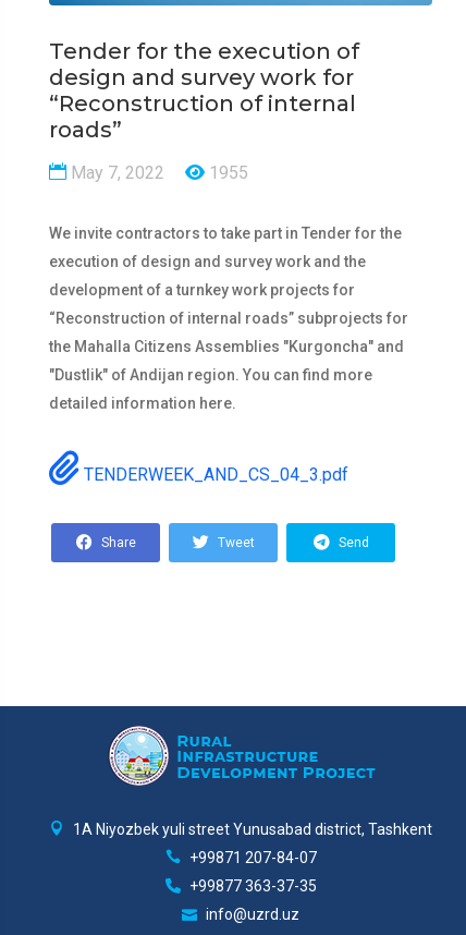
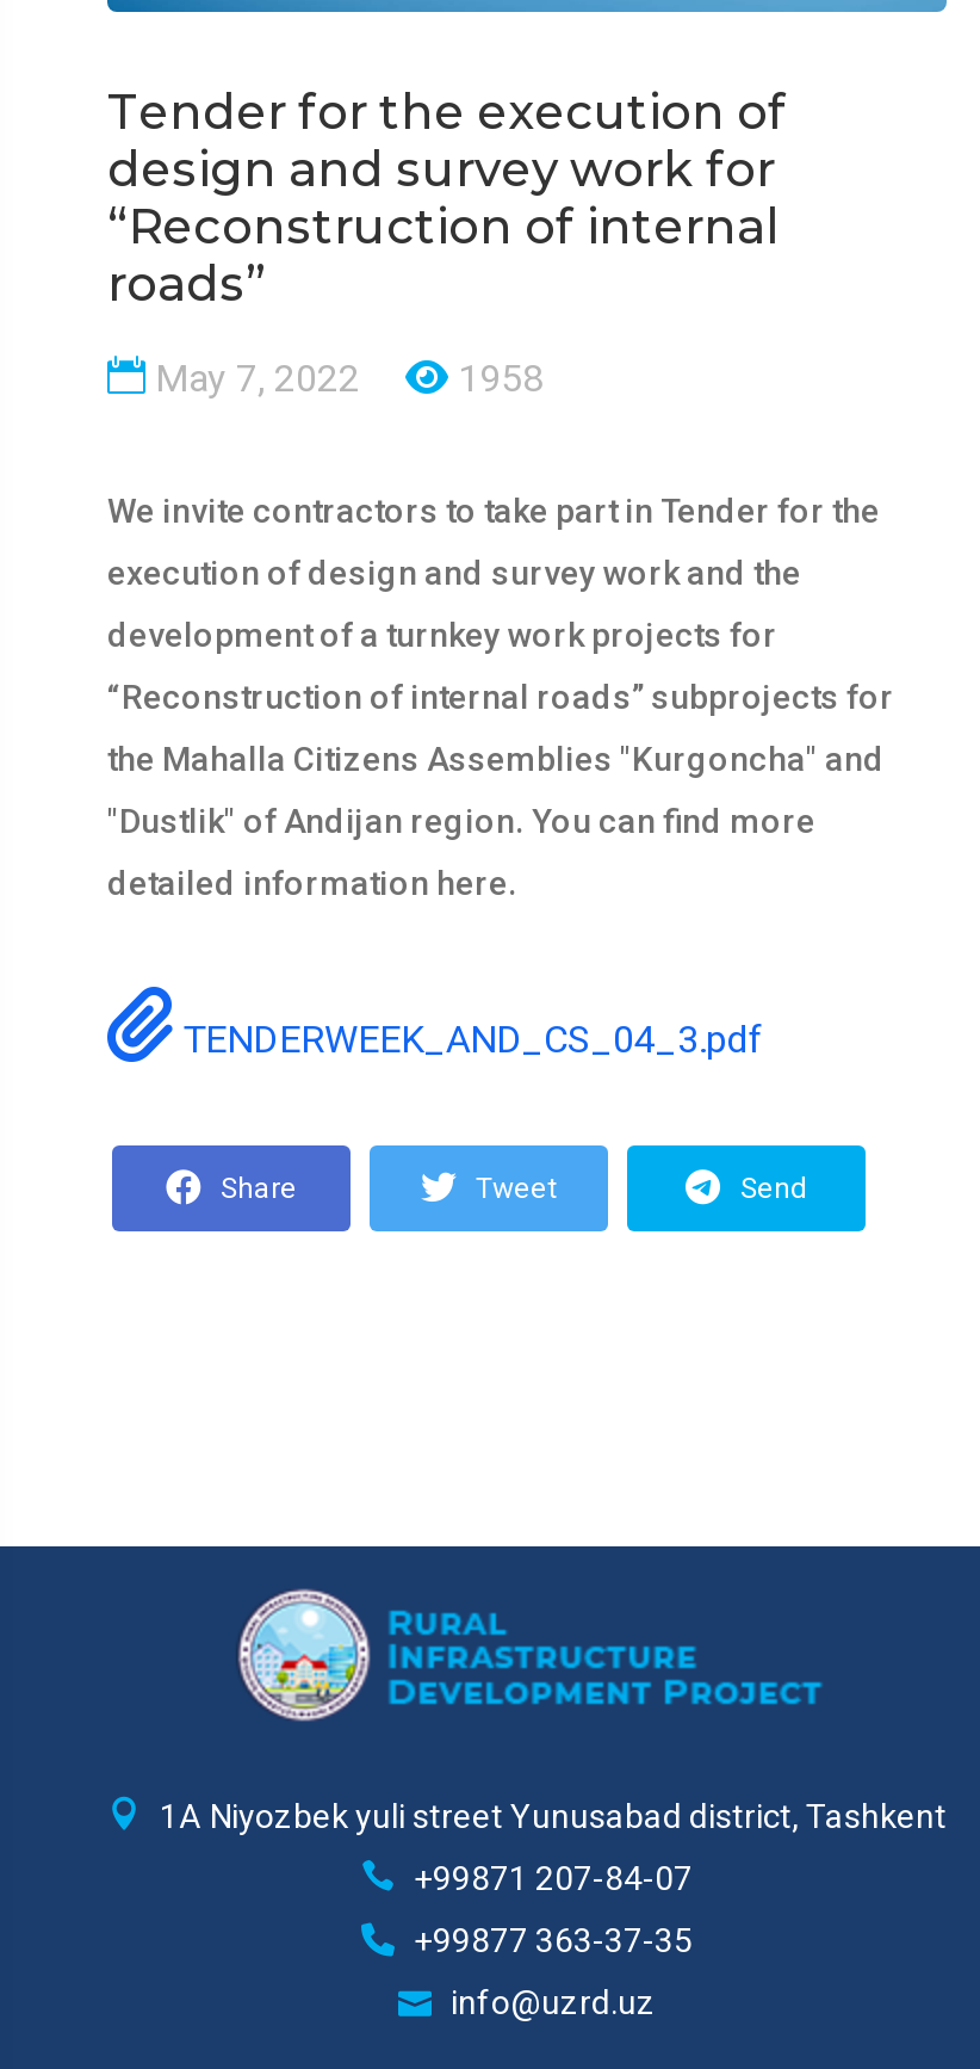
- May 7, 2022 1955
+ May 7, 2022 1958
